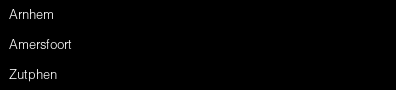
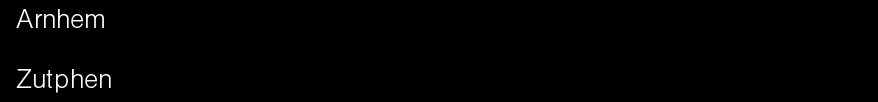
- Amersfoort
